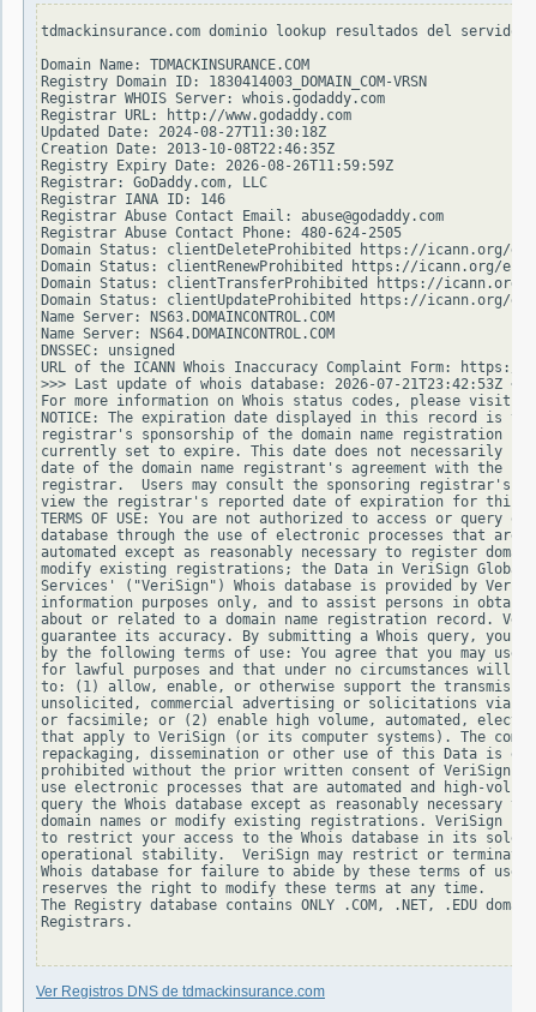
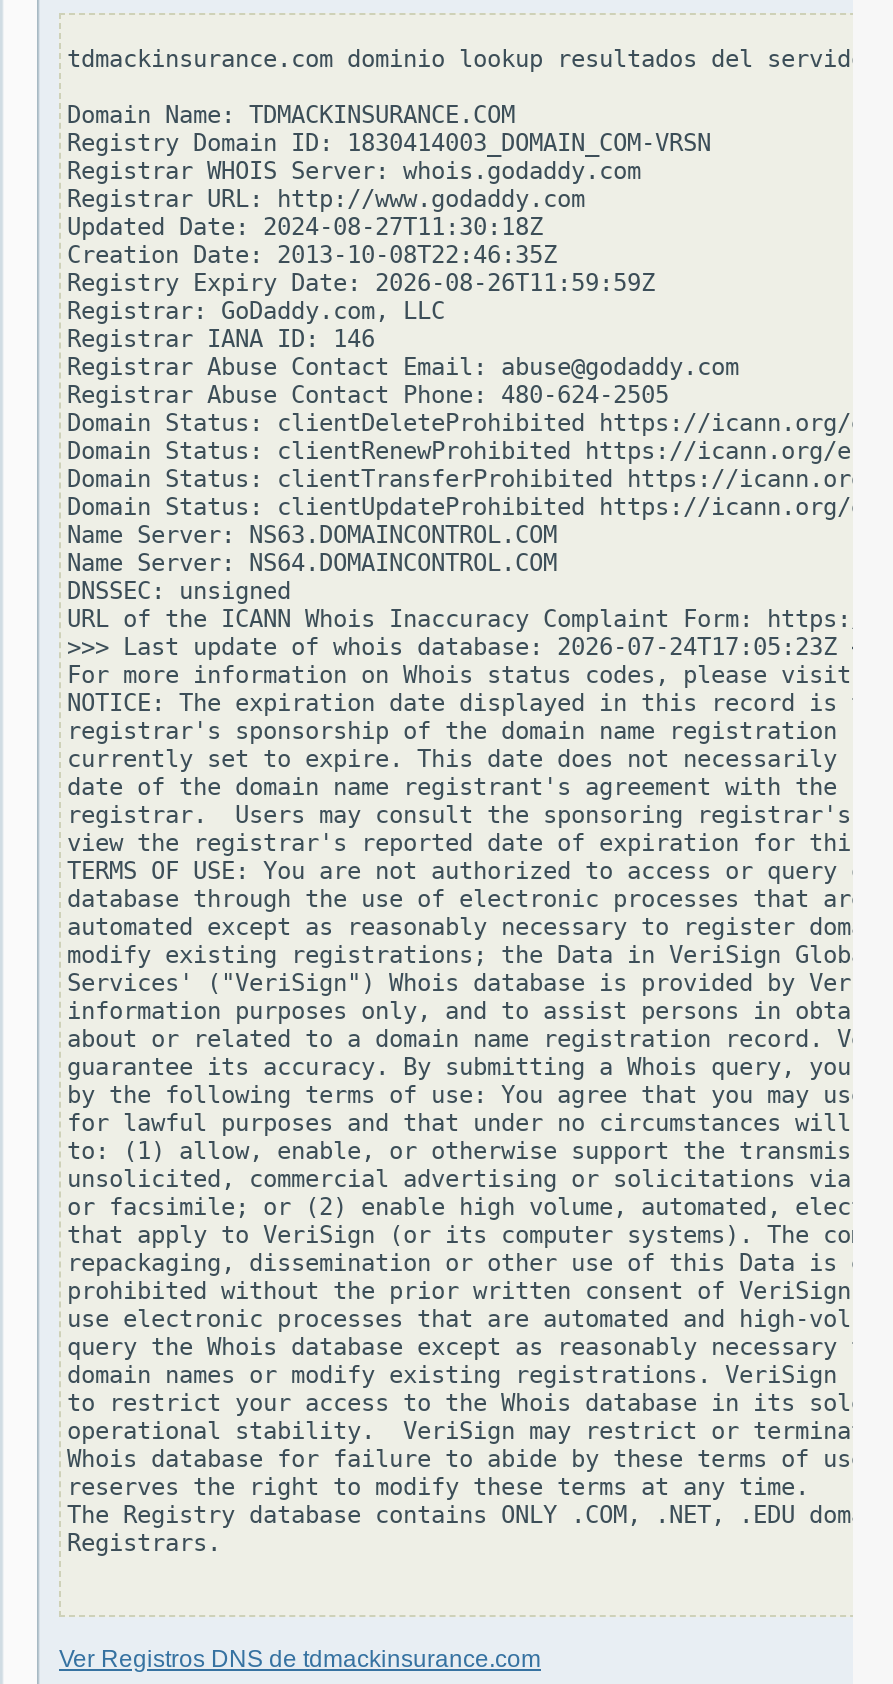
- >>> Last update of whois database: 2026-07-21T23:42:53Z <<<
+ >>> Last update of whois database: 2026-07-24T17:05:23Z <<<
